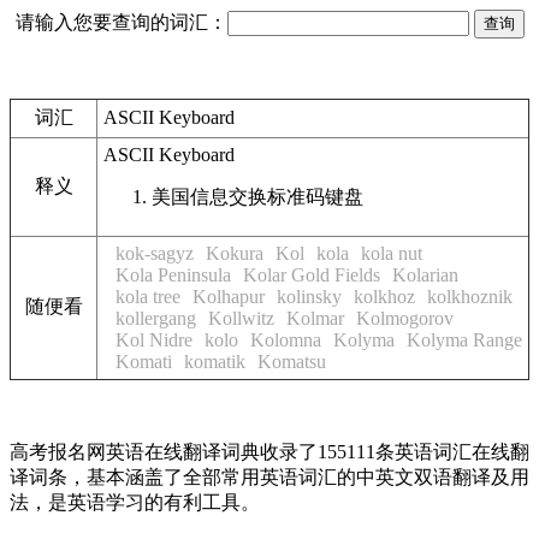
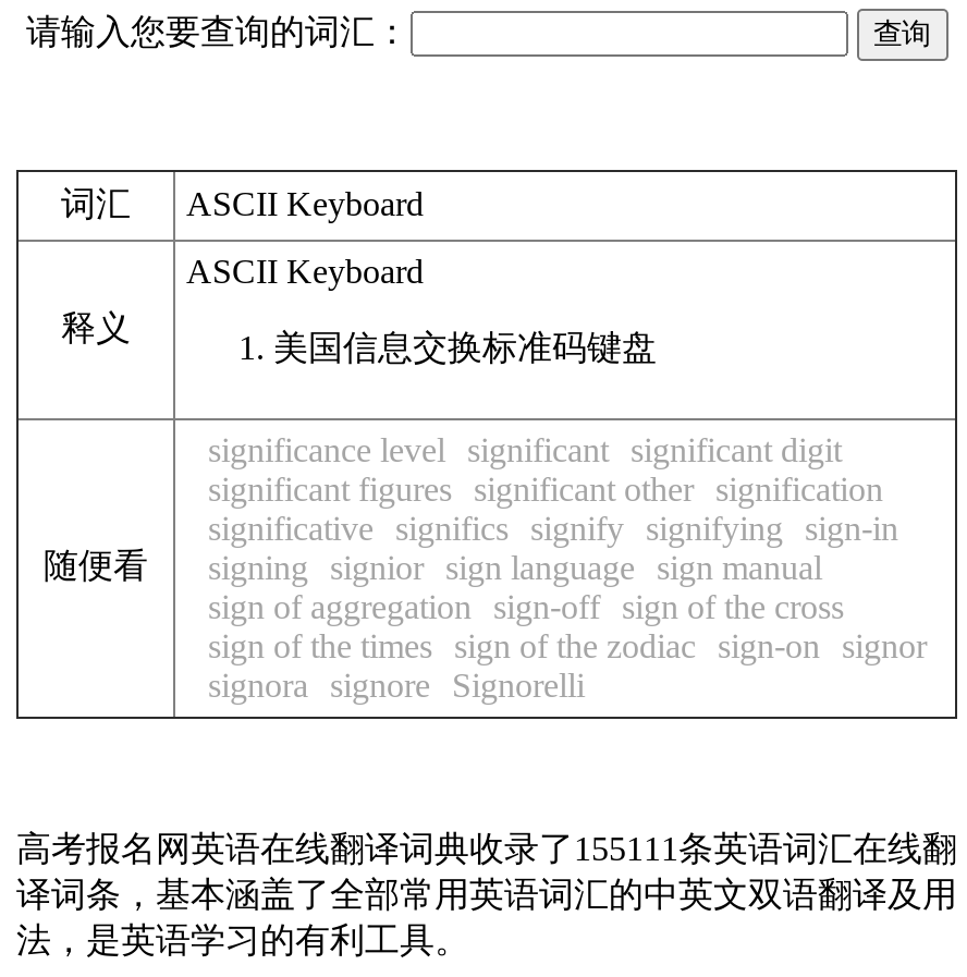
- kok-sagyz Kokura Kol kola kola nut
- Kola Peninsula Kolar Gold Fields Kolarian
- kola tree Kolhapur kolinsky kolkhoz kolkhoznik
- kollergang Kollwitz Kolmar Kolmogorov
- Kol Nidre kolo Kolomna Kolyma Kolyma Range
- Komati komatik Komatsu
+ significance level significant significant digit
+ significant figures significant other signification
+ significative significs signify signifying sign-in
+ signing signior sign language sign manual
+ sign of aggregation sign-off sign of the cross
+ sign of the times sign of the zodiac sign-on signor
+ signora signore Signorelli
